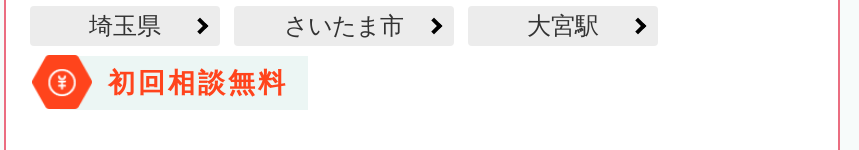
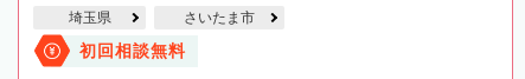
- 大宮駅
